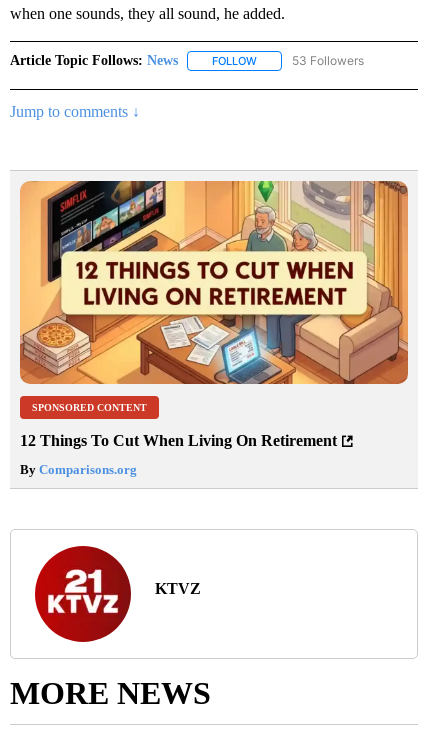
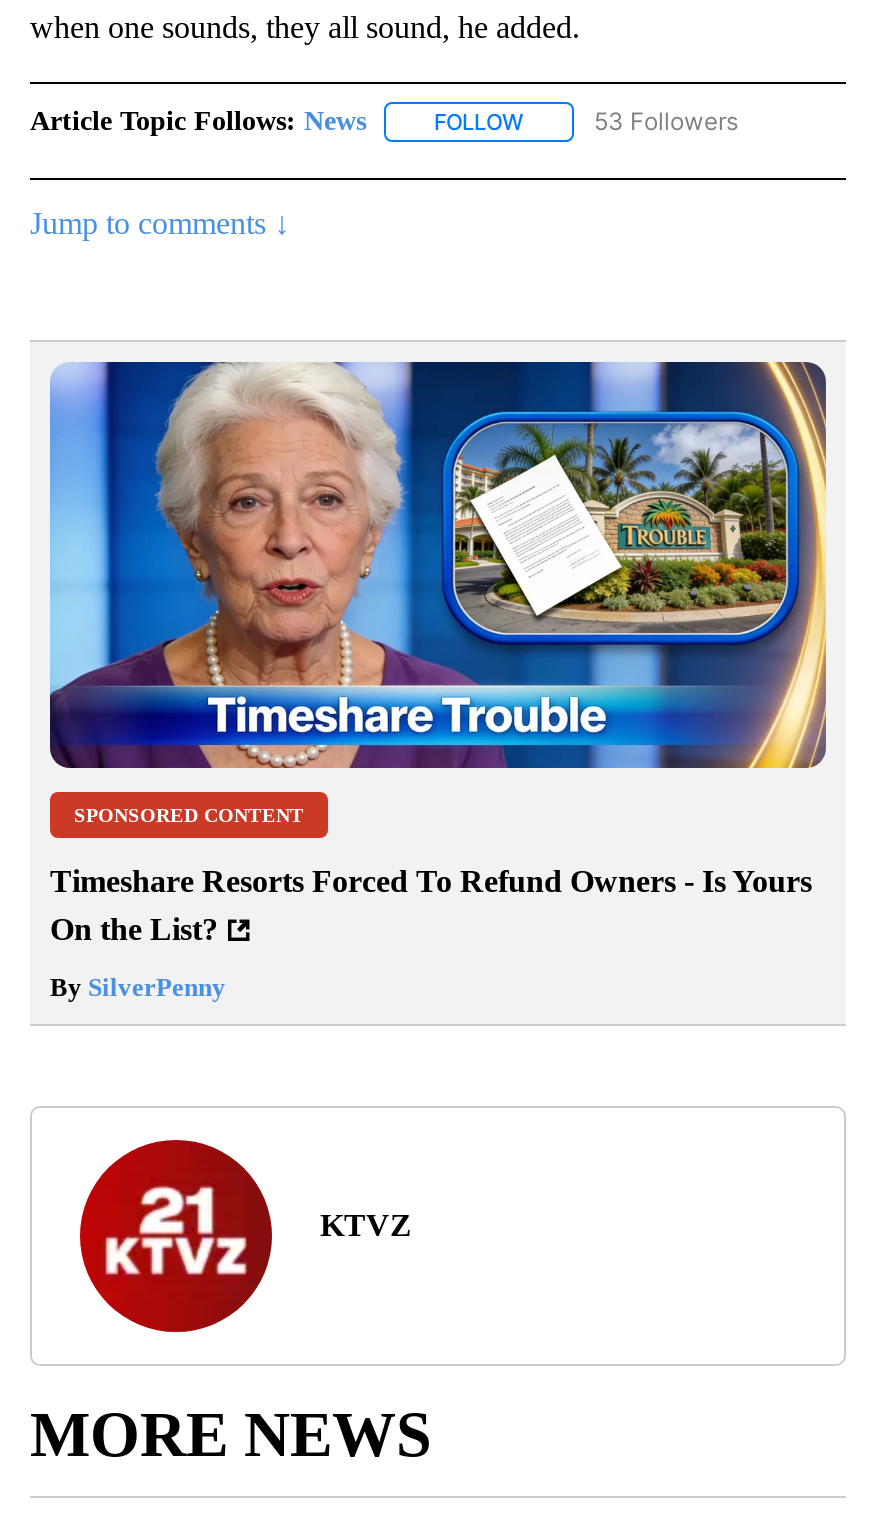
- [image]
+ [image]

- 12 Things To Cut When Living On Retirement
+ Timeshare Resorts Forced To Refund Owners - Is Yours
+ On the List?

- By Comparisons.org
+ By SilverPenny
